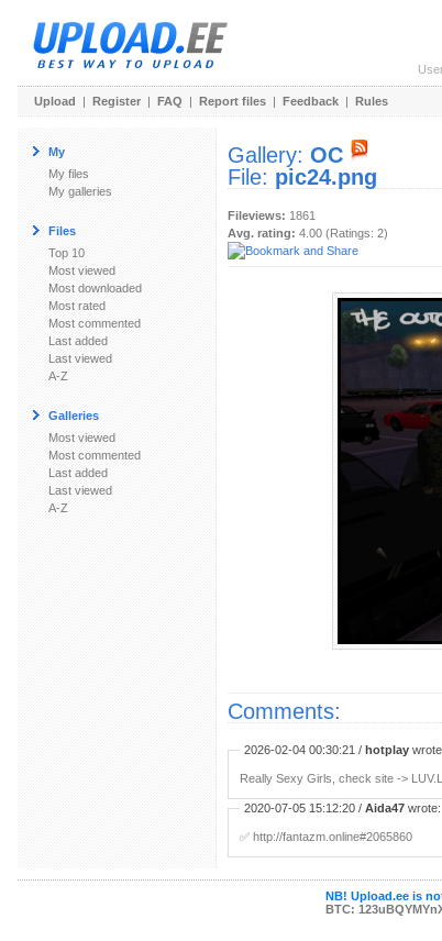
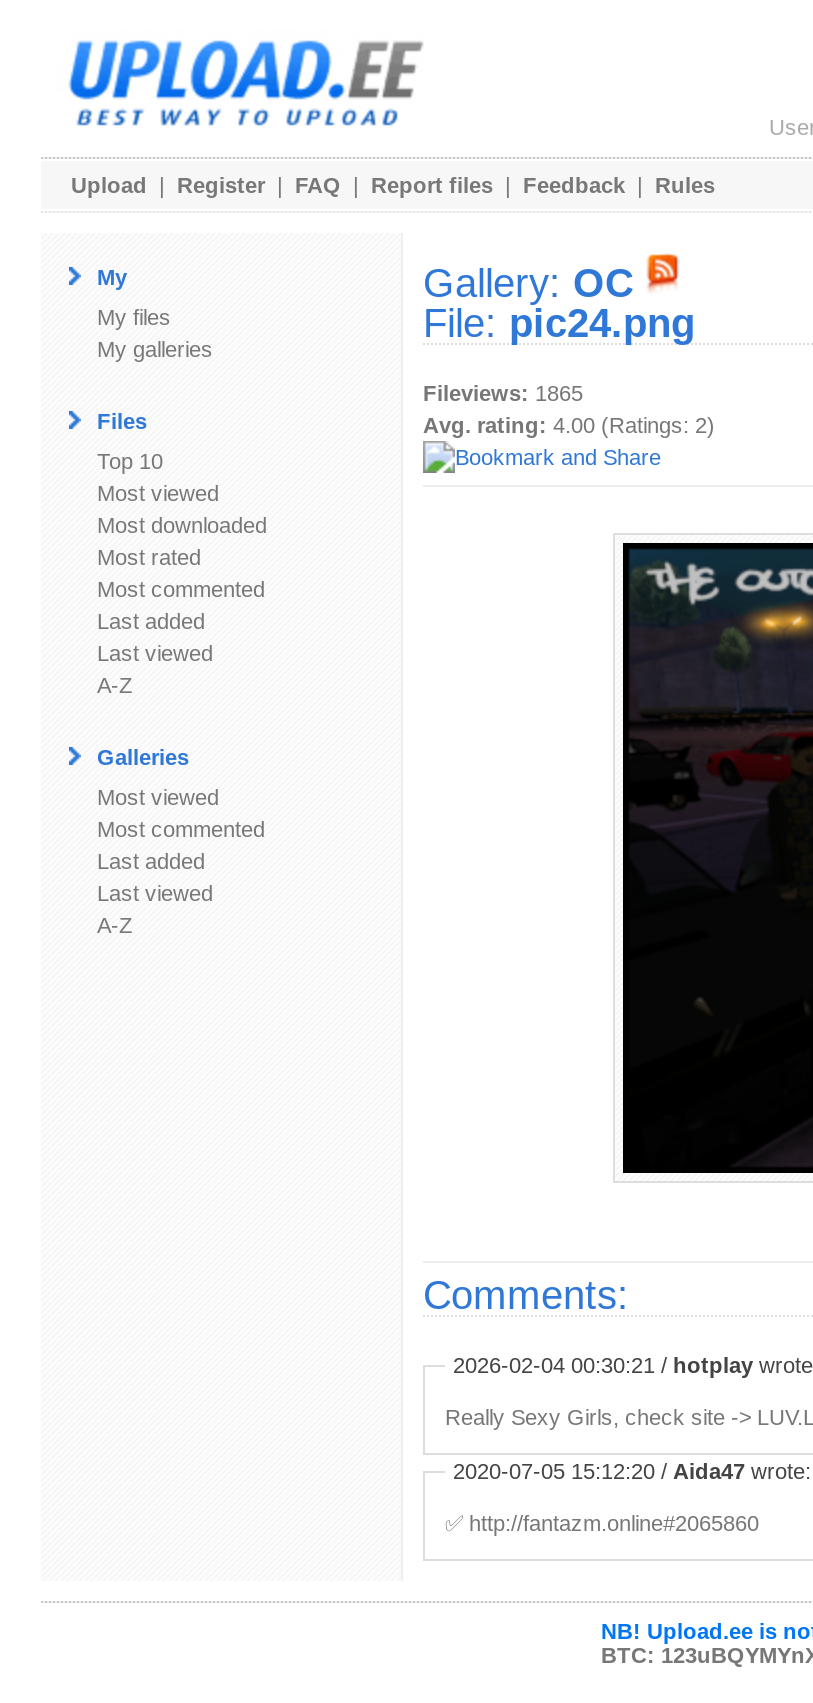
- Fileviews: 1861
+ Fileviews: 1865
